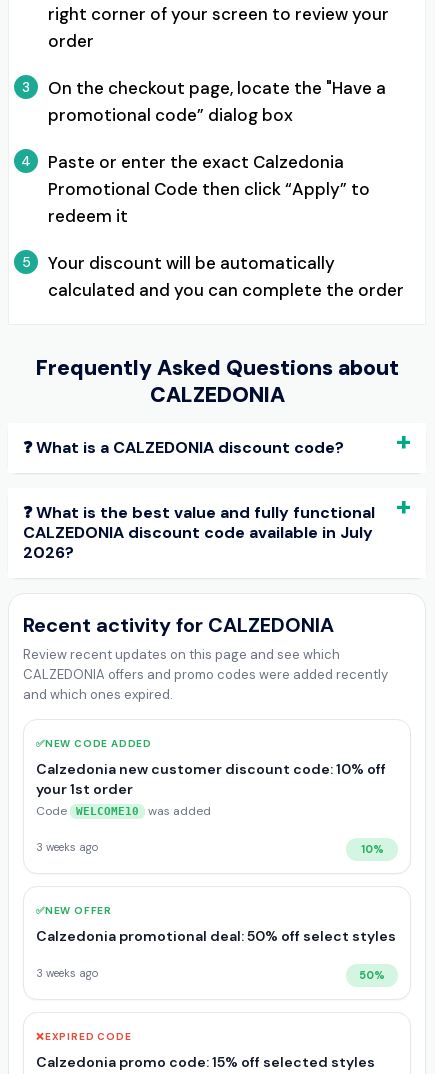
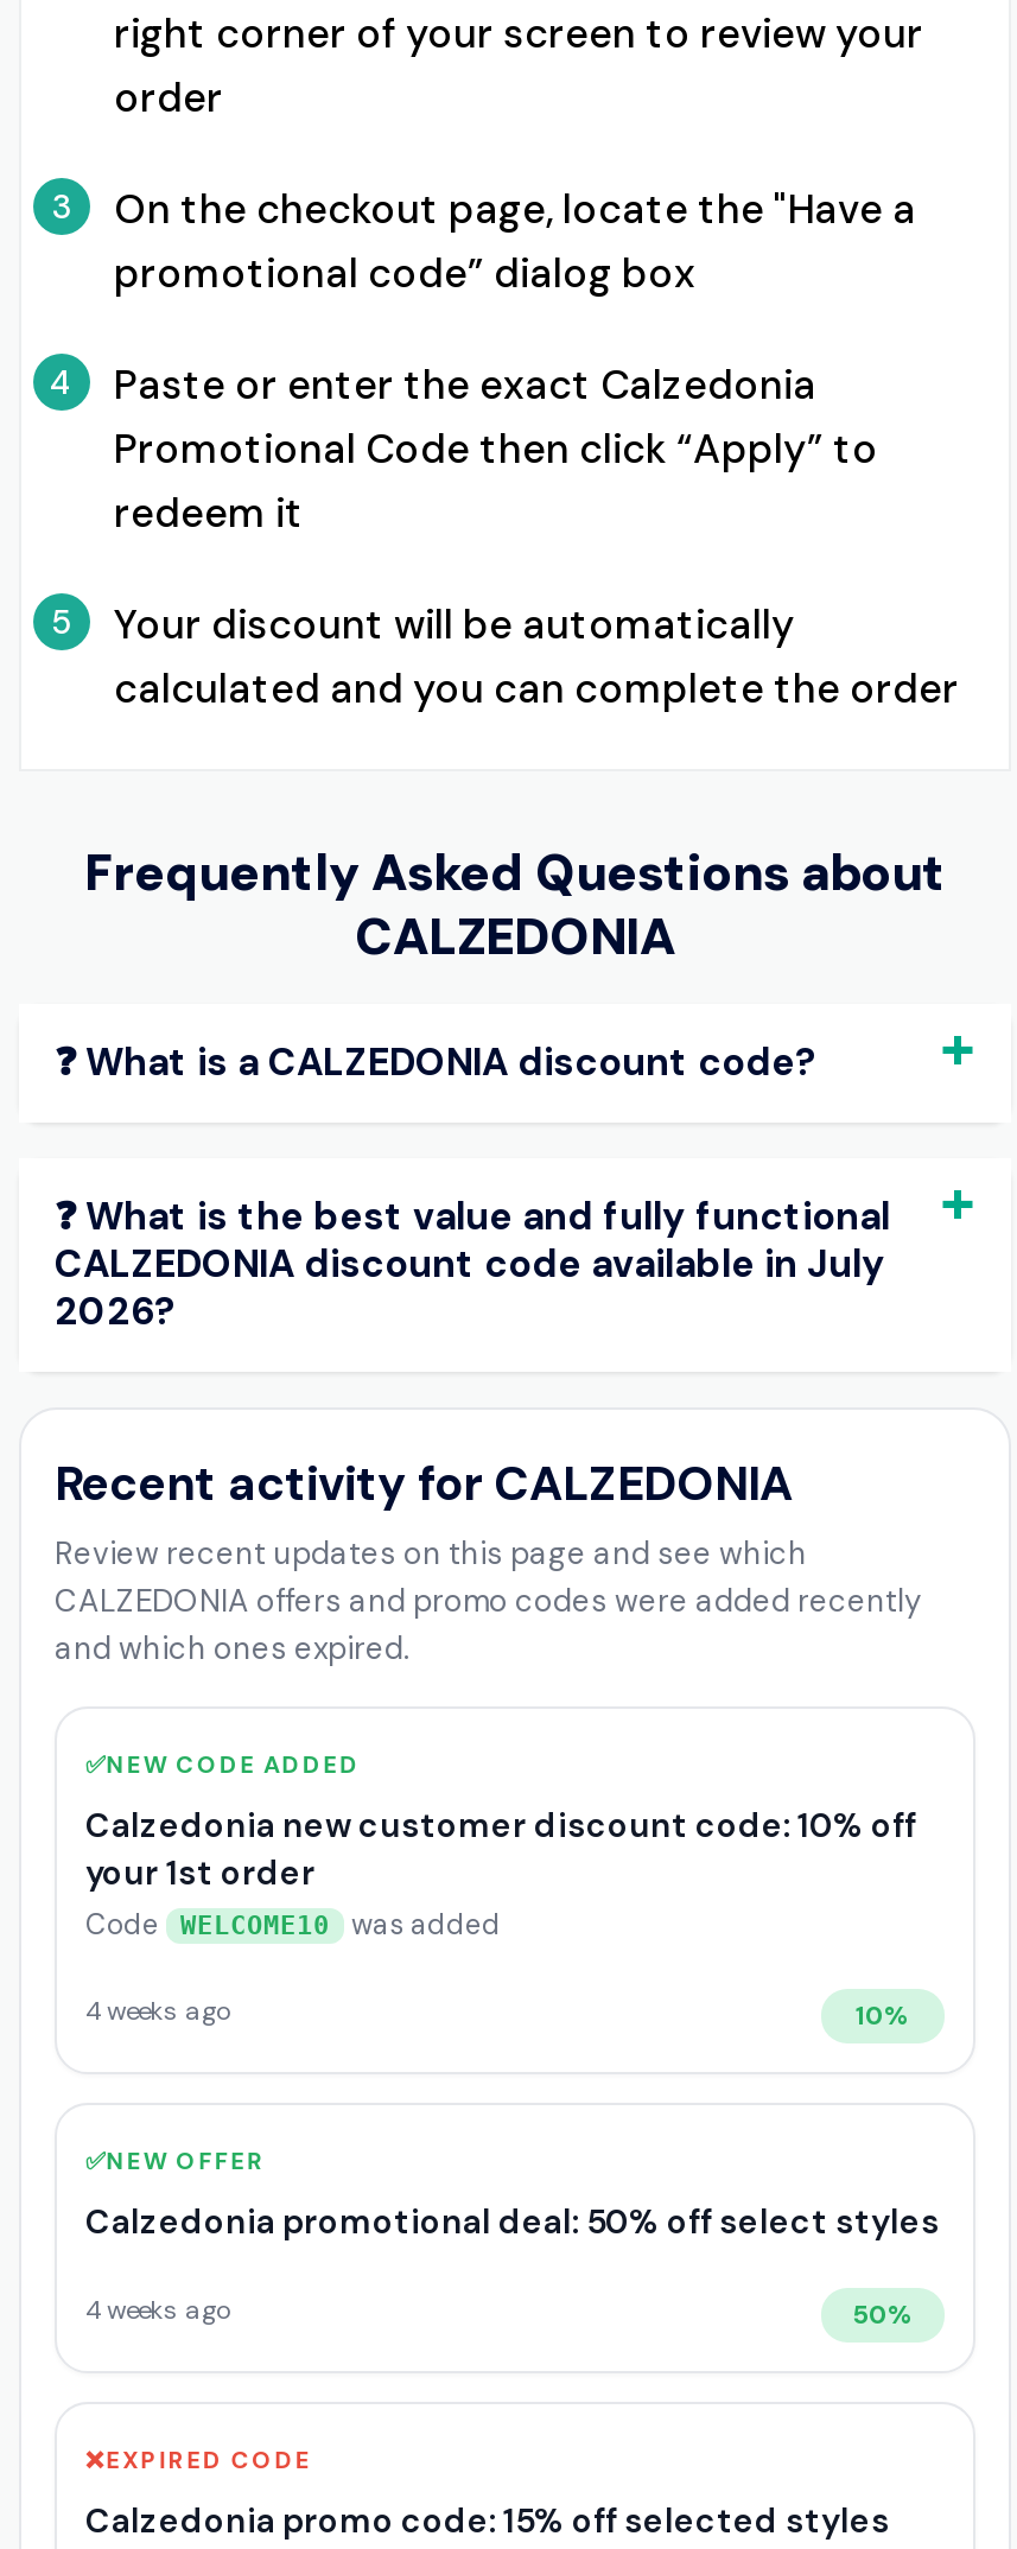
- 3 weeks ago
+ 4 weeks ago

- 3 weeks ago
+ 4 weeks ago
